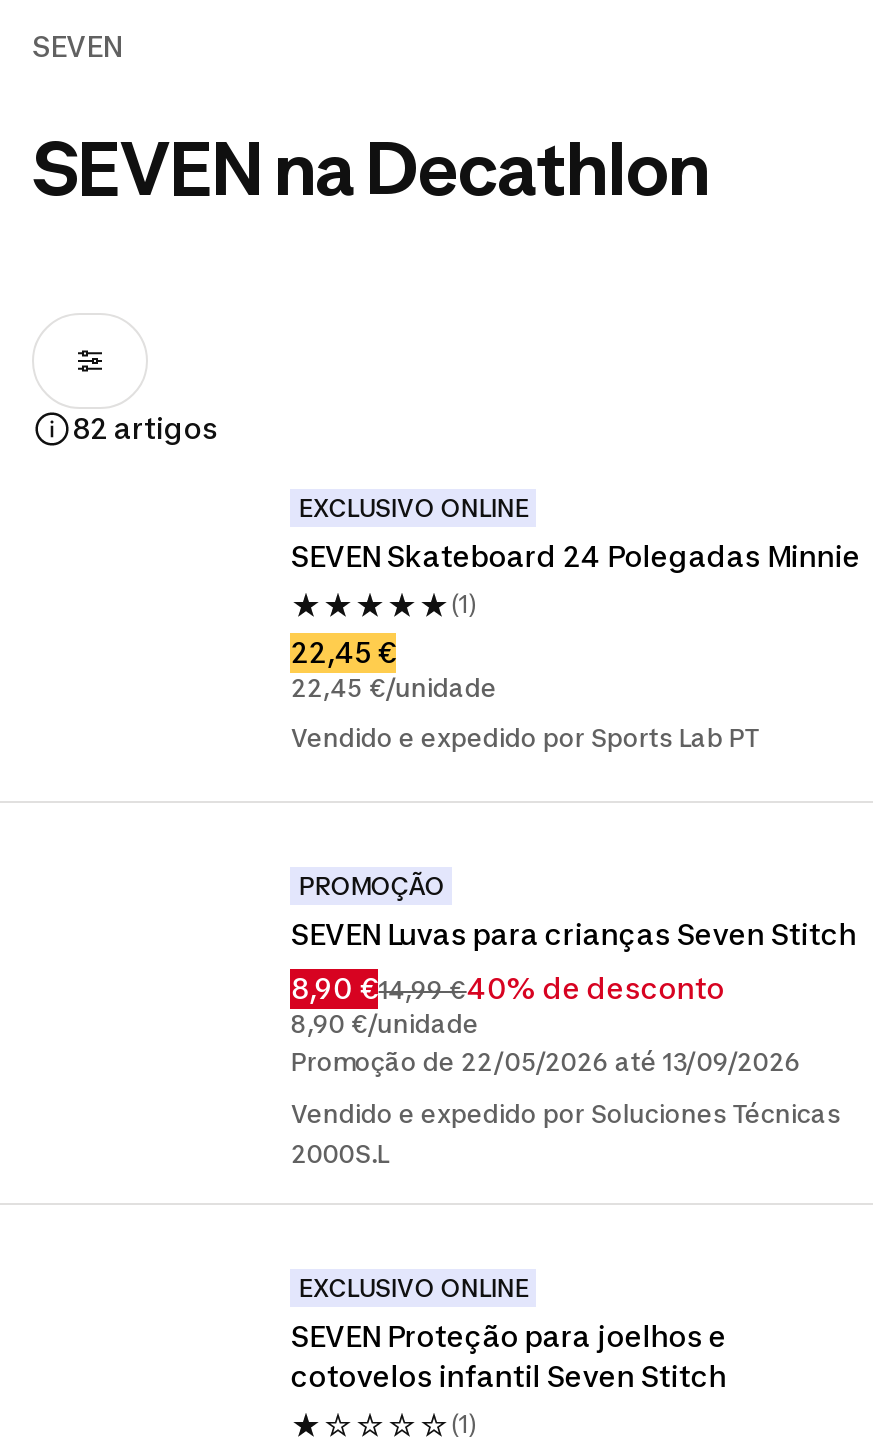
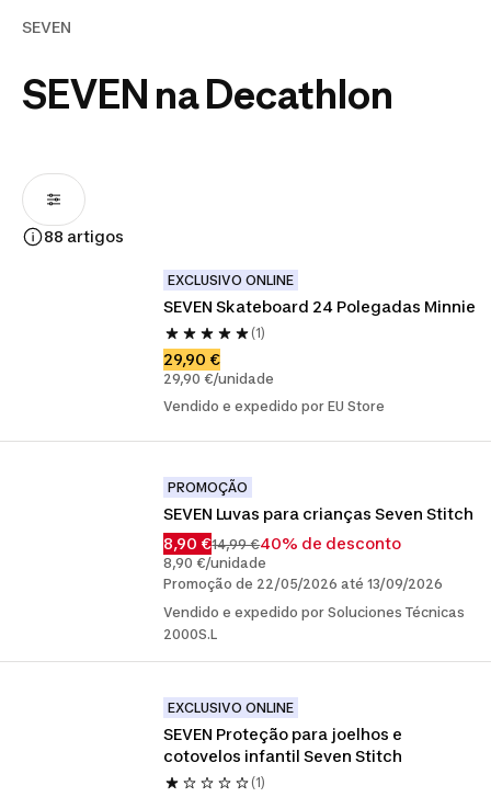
- 82 artigos
+ 88 artigos

- 22,45 €
- 22,45 €/unidade
+ 29,90 €
+ 29,90 €/unidade

- Vendido e expedido por Sports Lab PT
+ Vendido e expedido por EU Store
